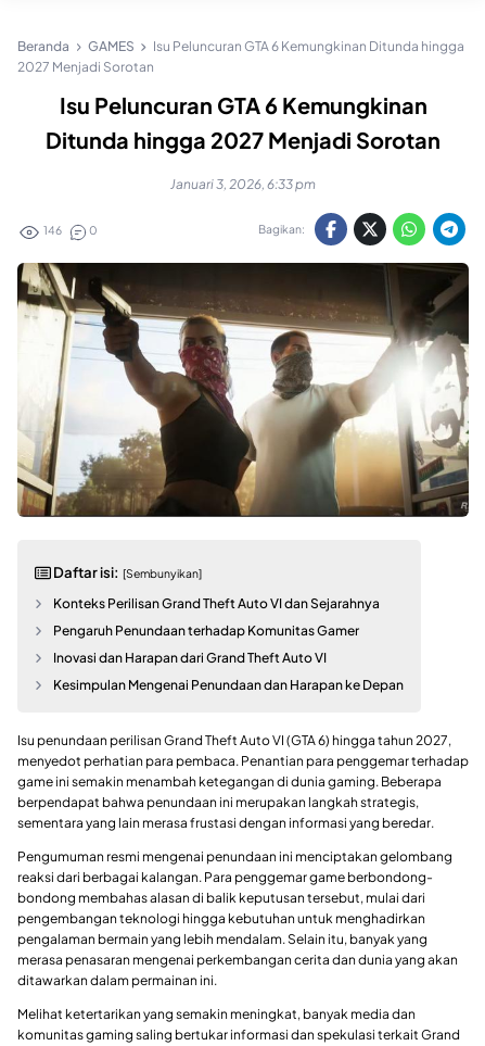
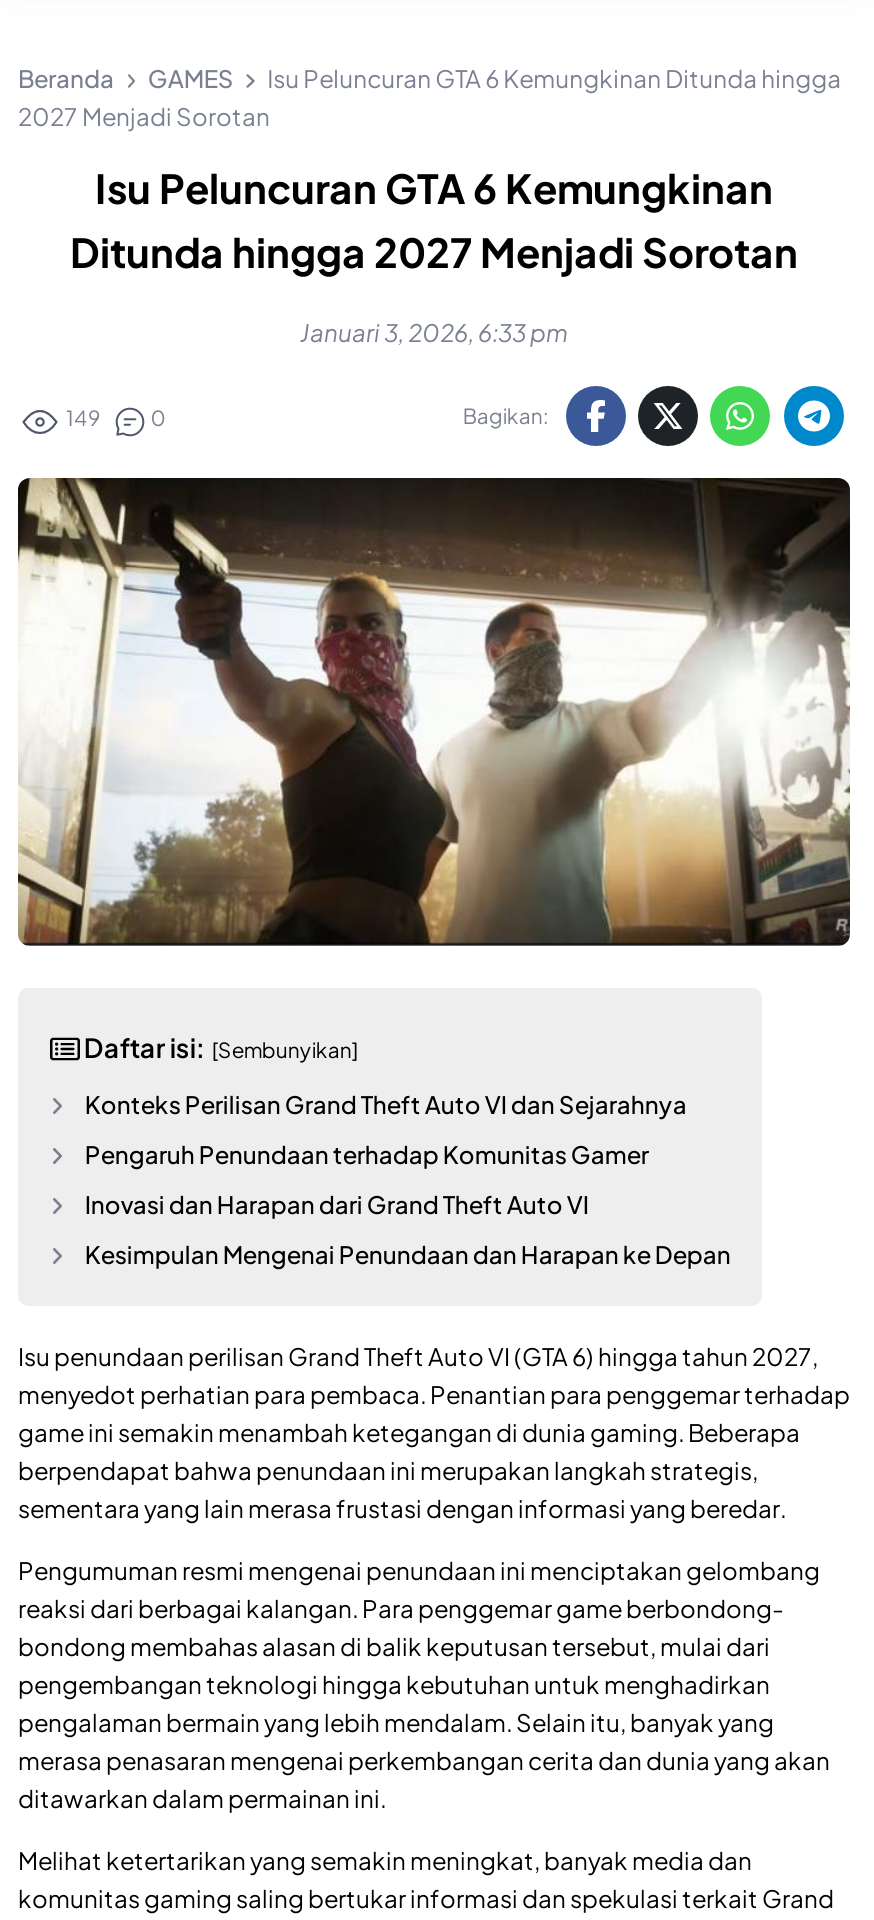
- 146
+ 149
